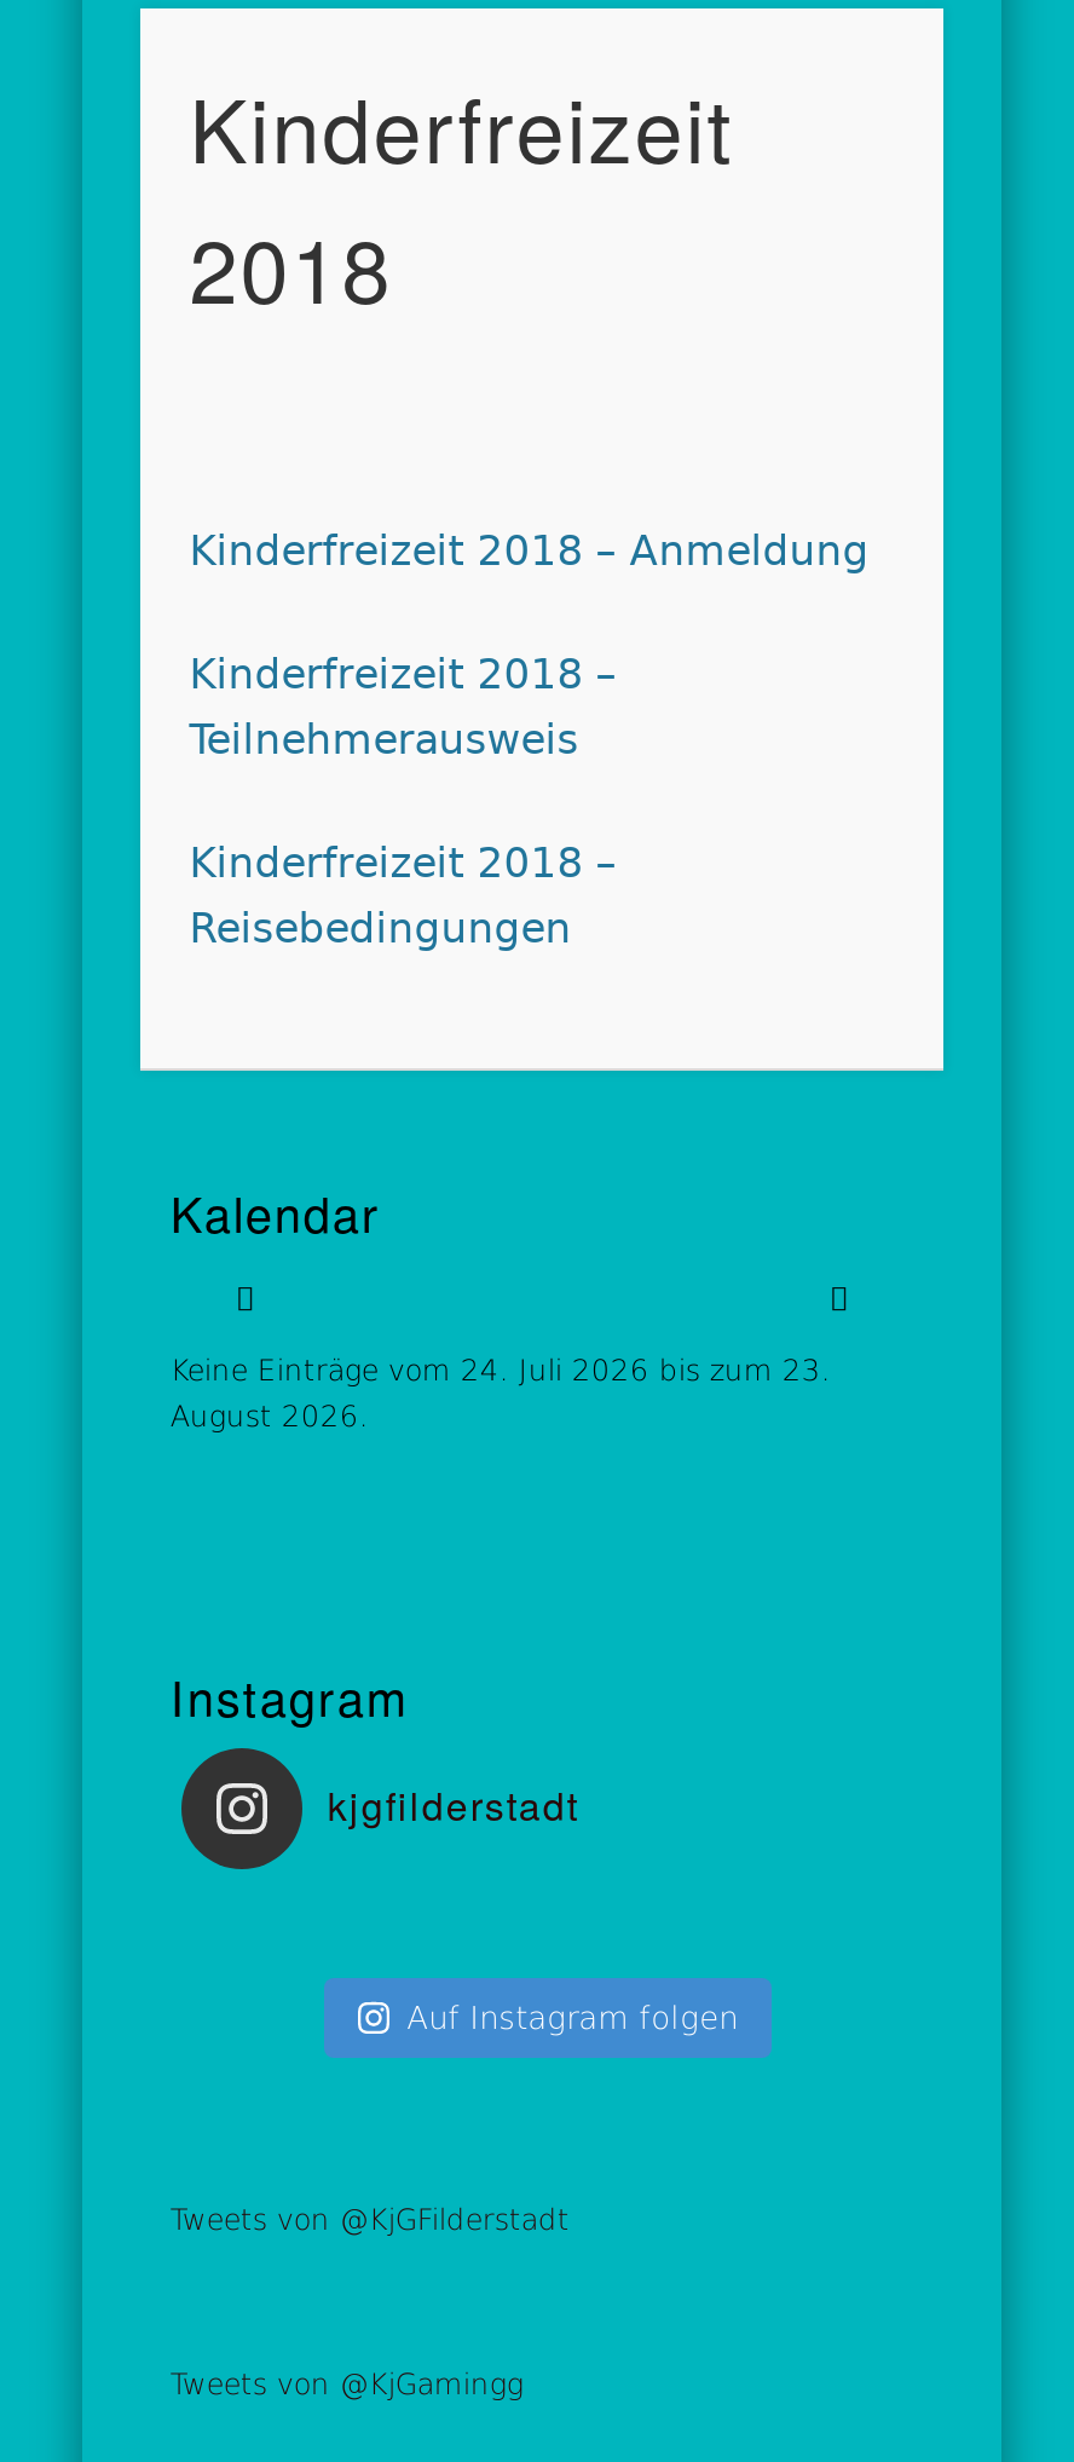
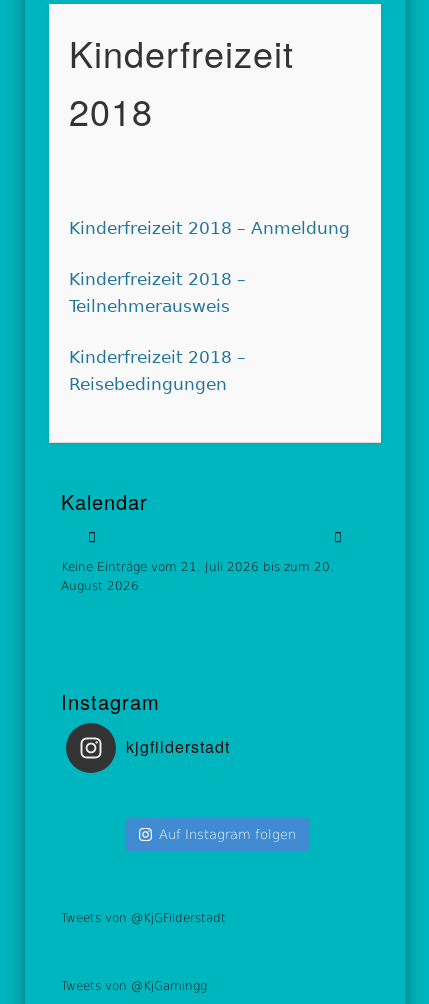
- Keine Einträge vom 24. Juli 2026 bis zum 23.
+ Keine Einträge vom 21. Juli 2026 bis zum 20.
